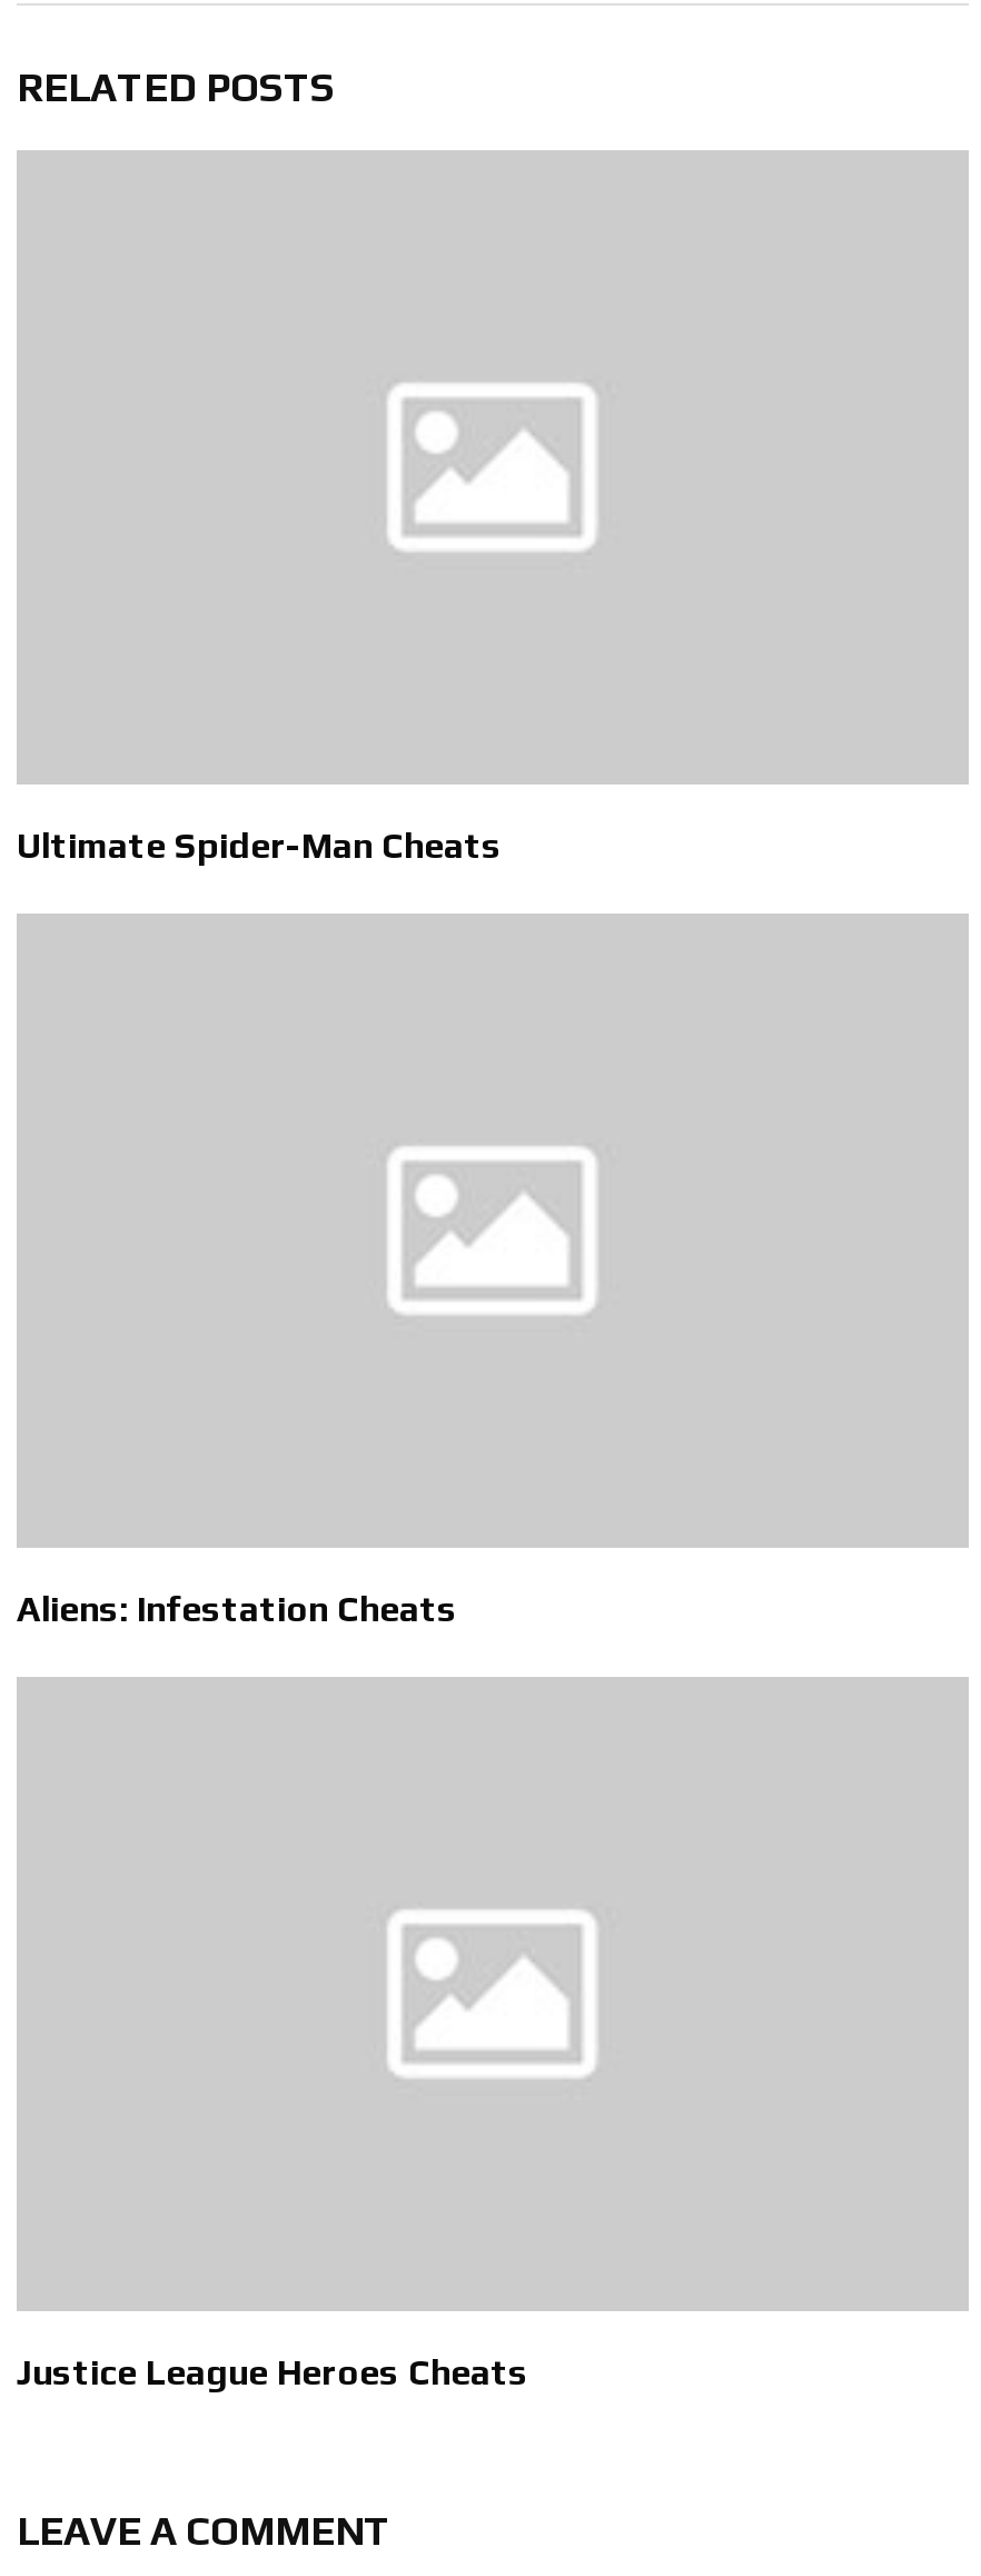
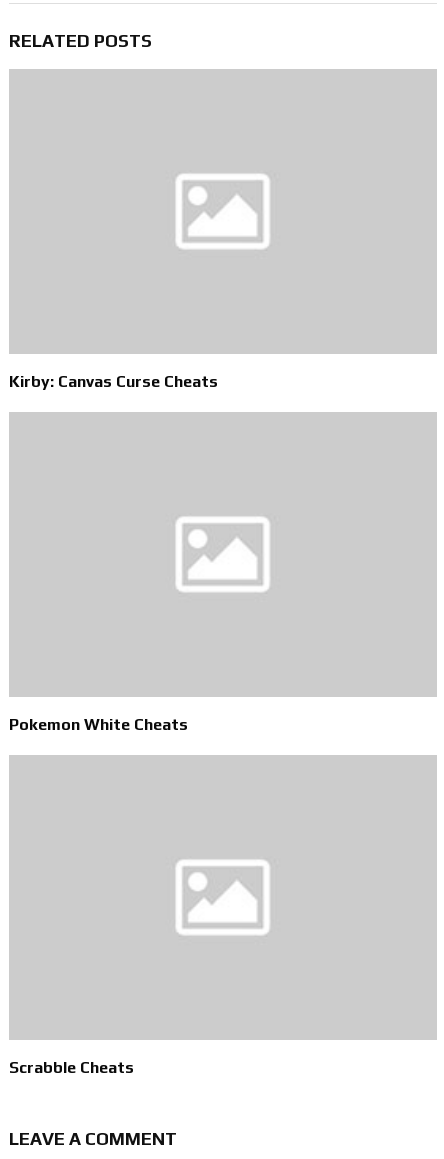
- Ultimate Spider-Man Cheats
+ Kirby: Canvas Curse Cheats

- Aliens: Infestation Cheats
+ Pokemon White Cheats

- Justice League Heroes Cheats
+ Scrabble Cheats
